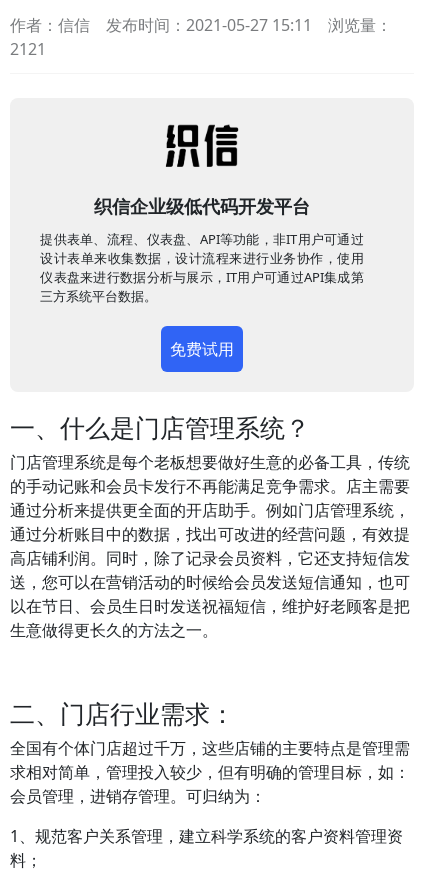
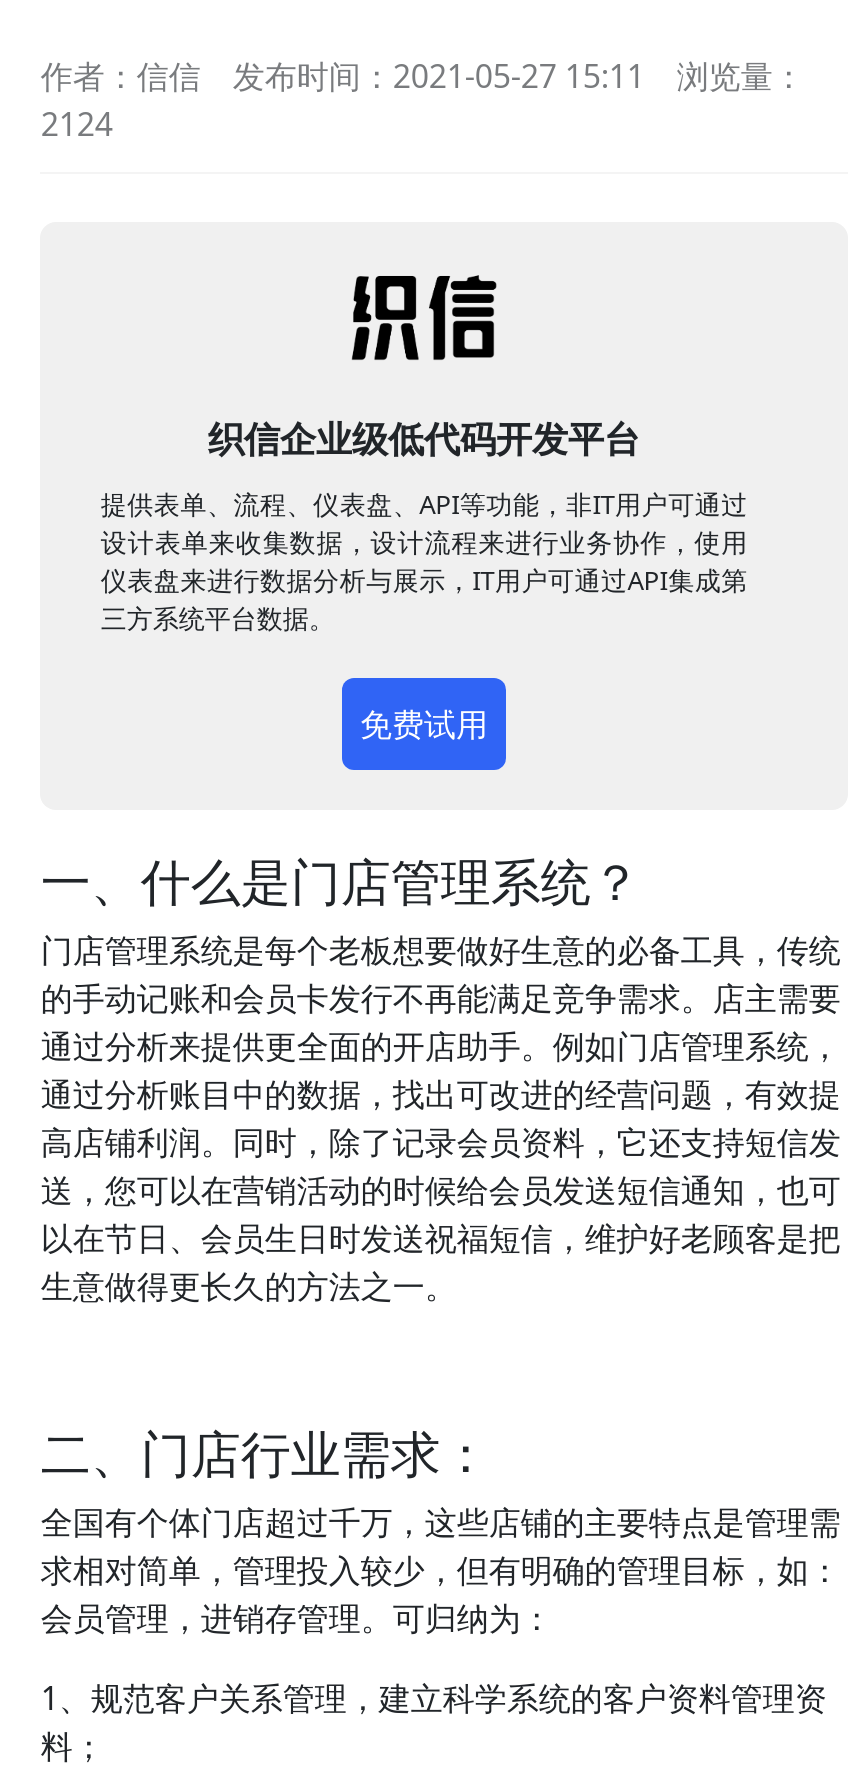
- 2121
+ 2124
